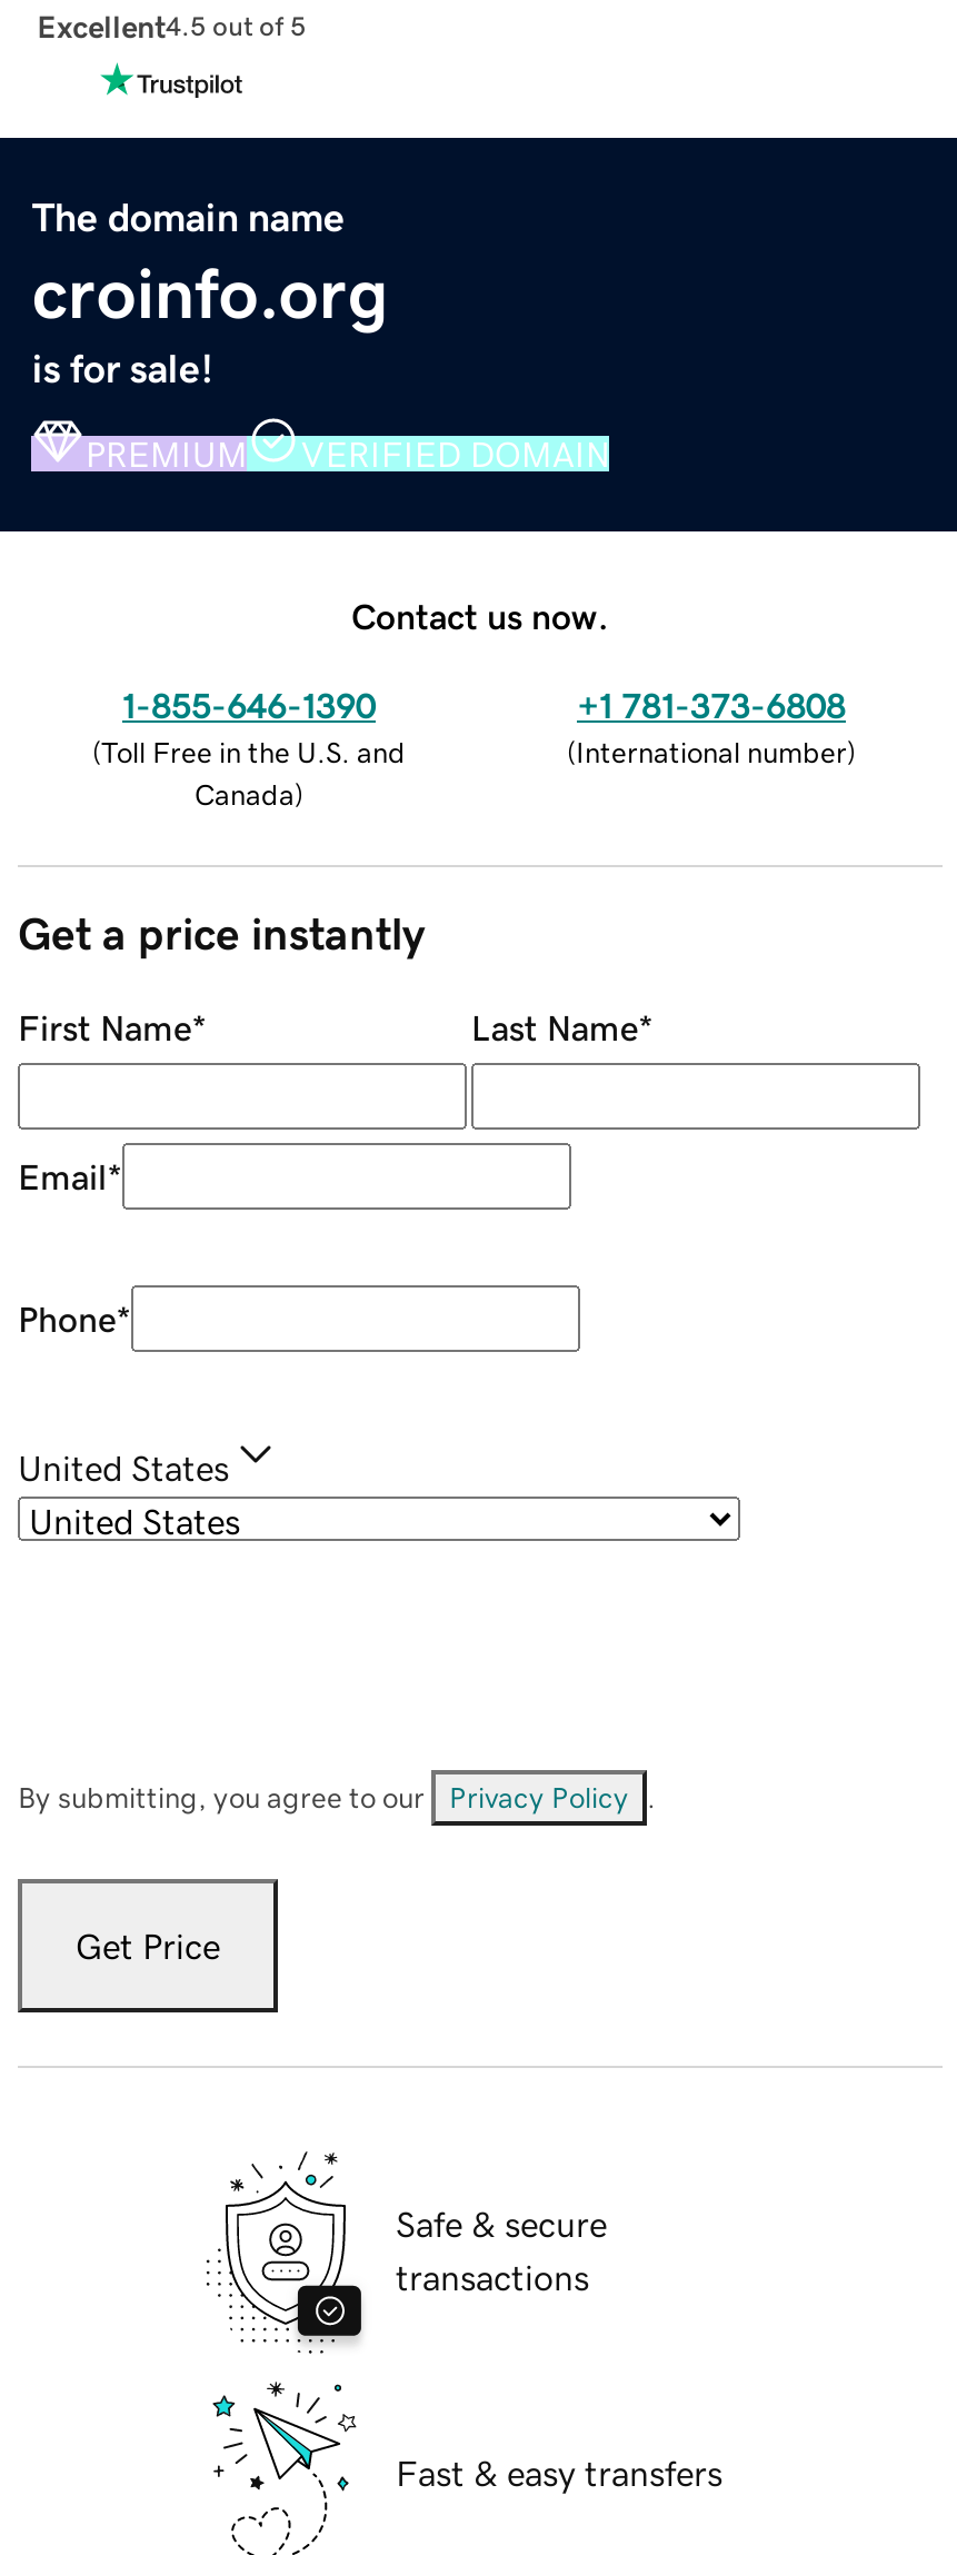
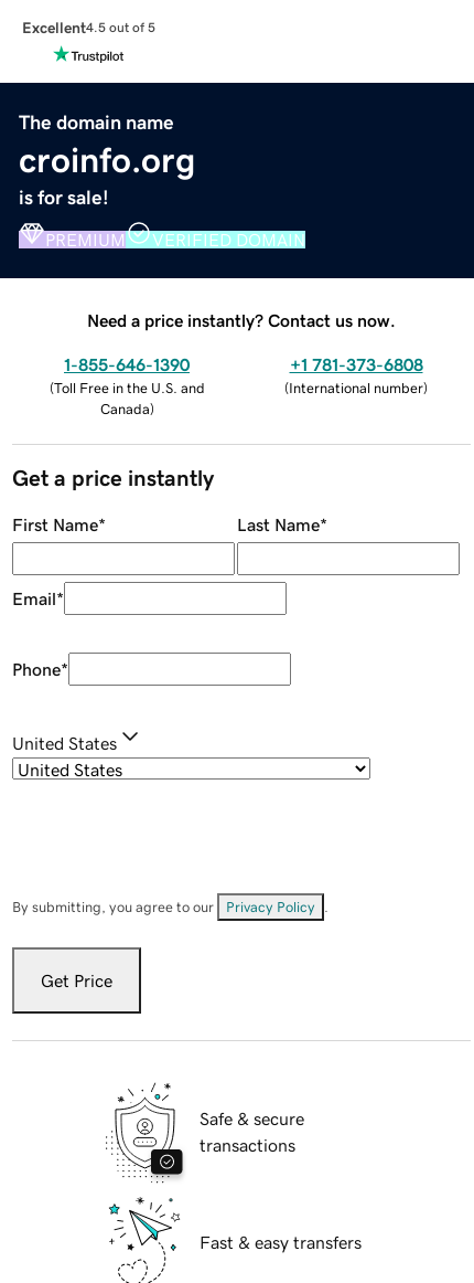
- Contact us now.
+ Need a price instantly? Contact us now.
